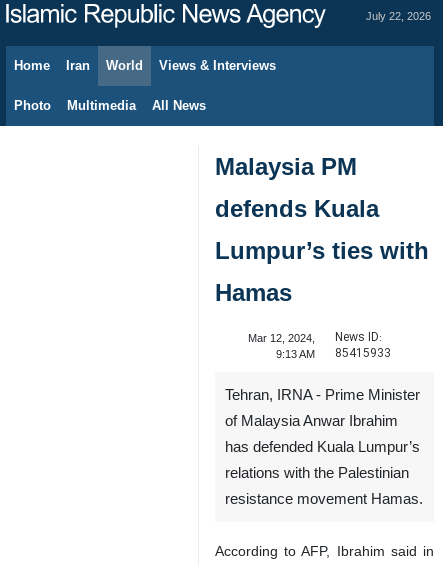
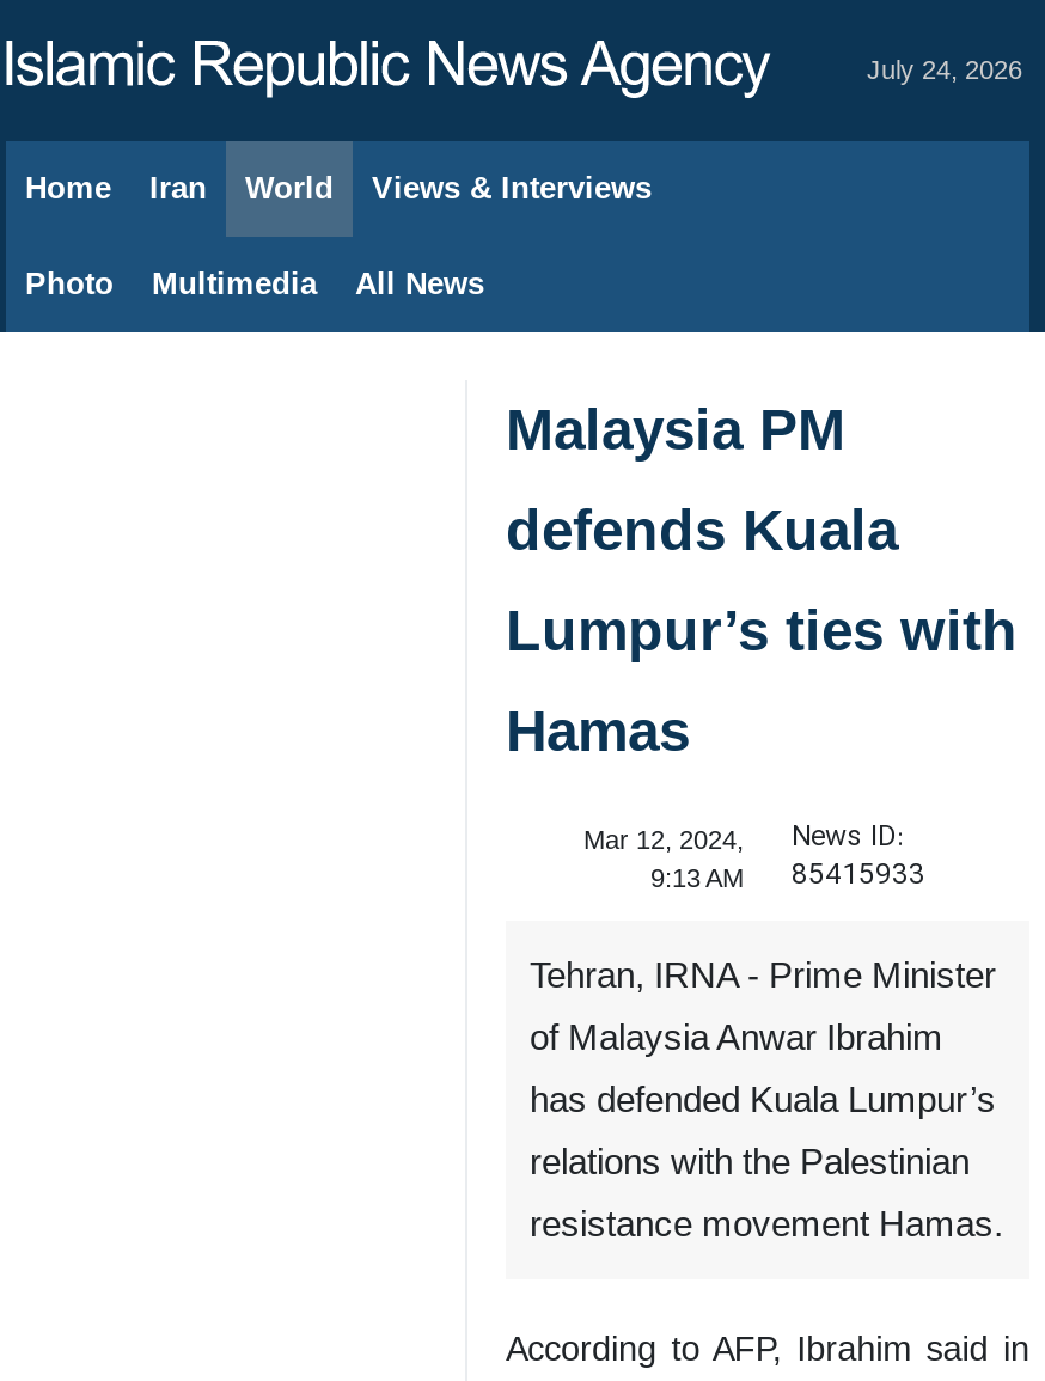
- July 22, 2026
+ July 24, 2026
